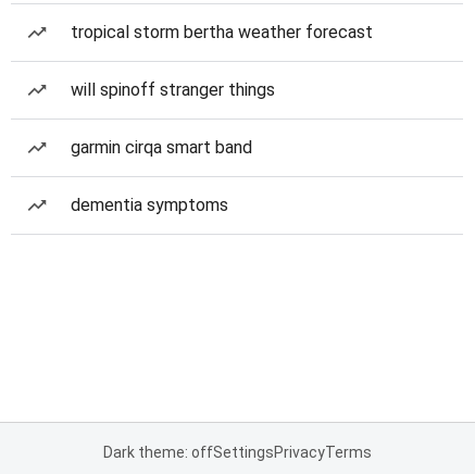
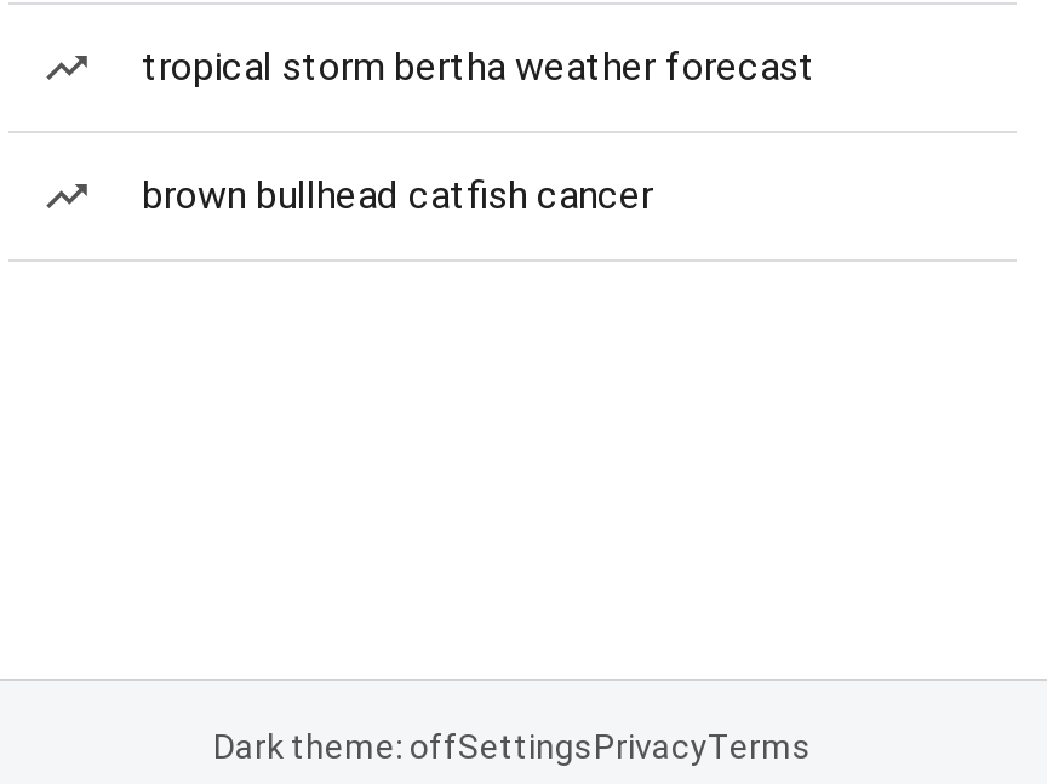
- will spinoff stranger things
- garmin cirqa smart band
- dementia symptoms
+ brown bullhead catfish cancer
